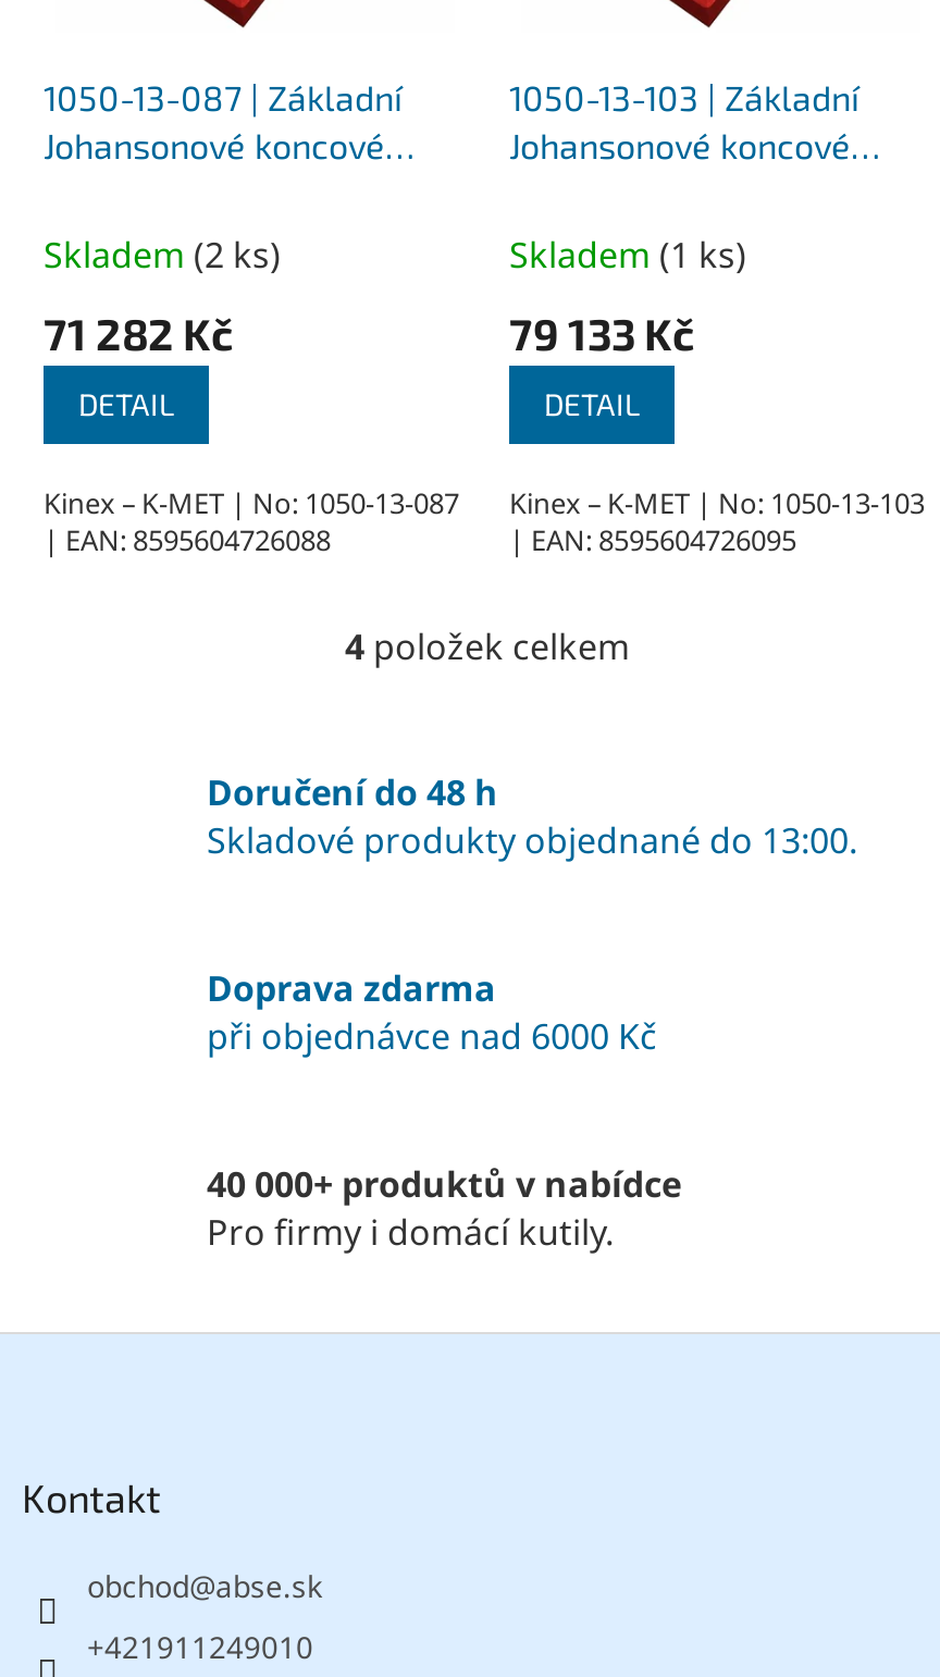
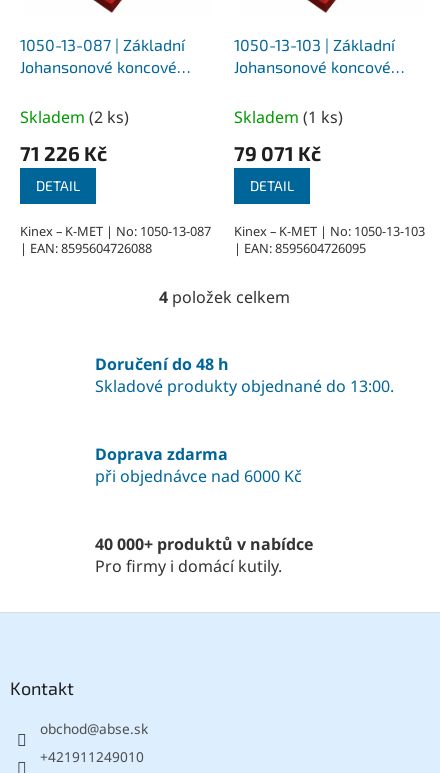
- 71 282 Kč
+ 71 226 Kč

- 79 133 Kč
+ 79 071 Kč
